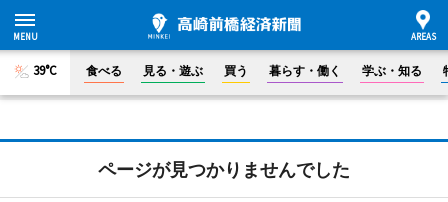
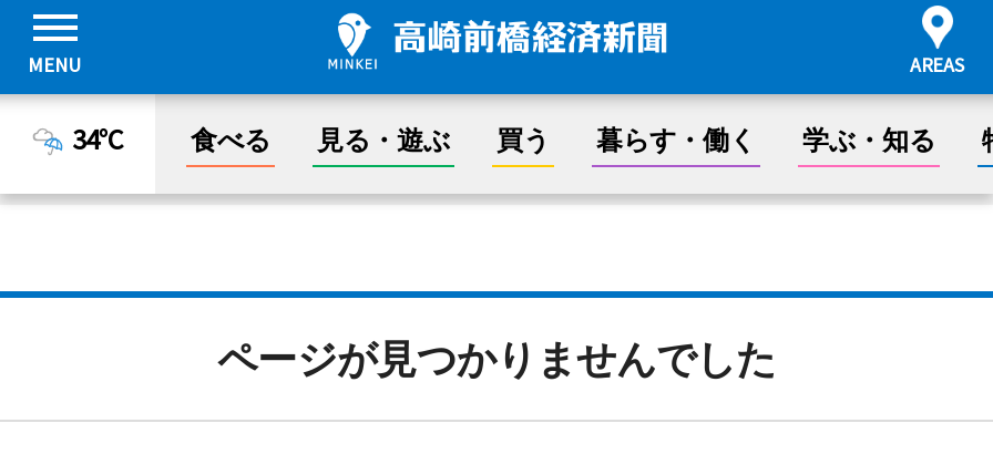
- 39°C
+ 34°C
